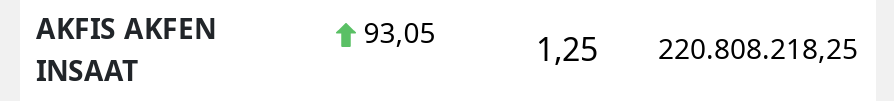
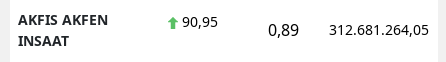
- 93,05
+ 90,95

- 1,25
+ 0,89

- 220.808.218,25
+ 312.681.264,05
